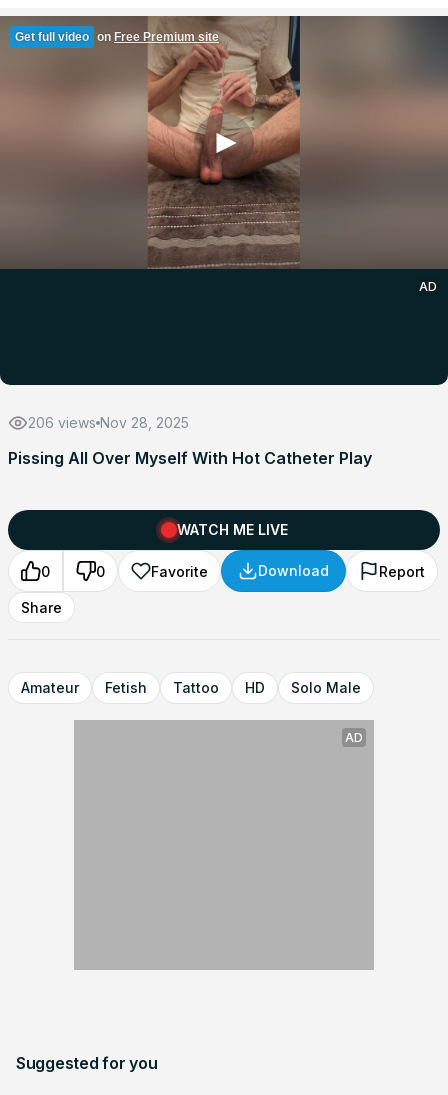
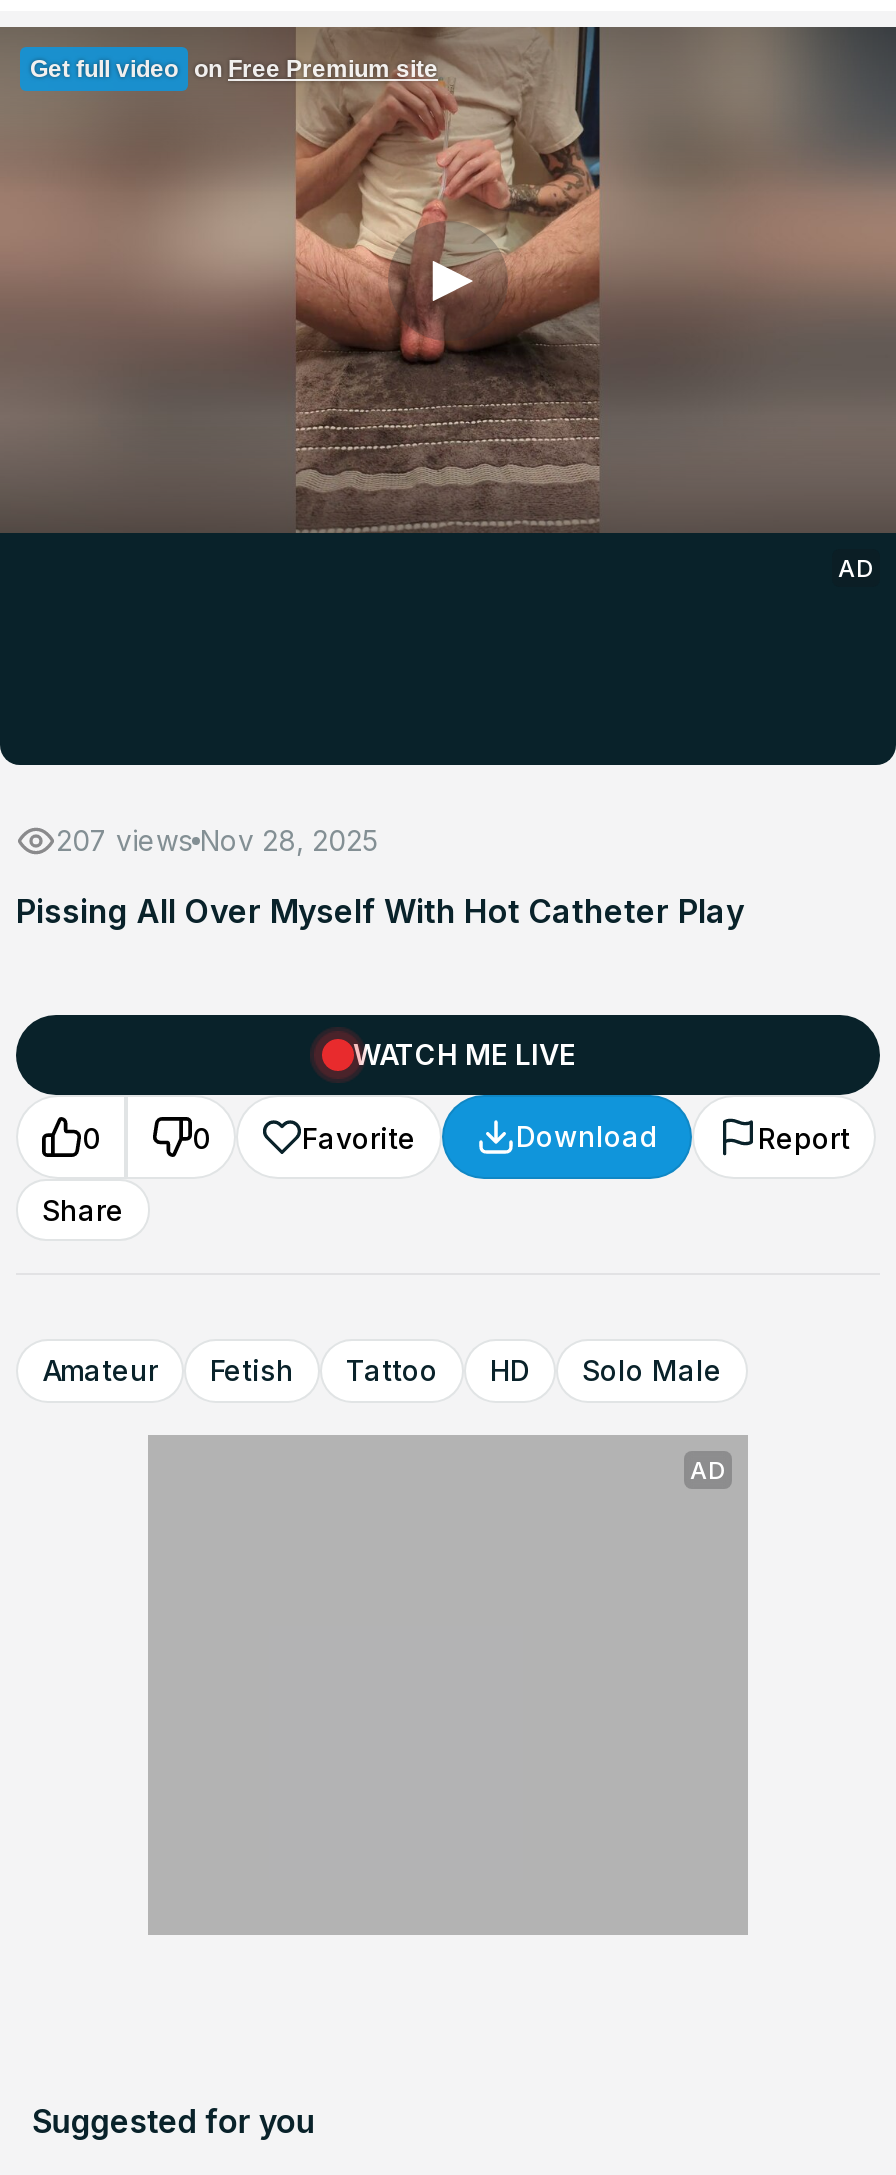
- 206 views Nov 28, 2025
+ 207 views Nov 28, 2025
